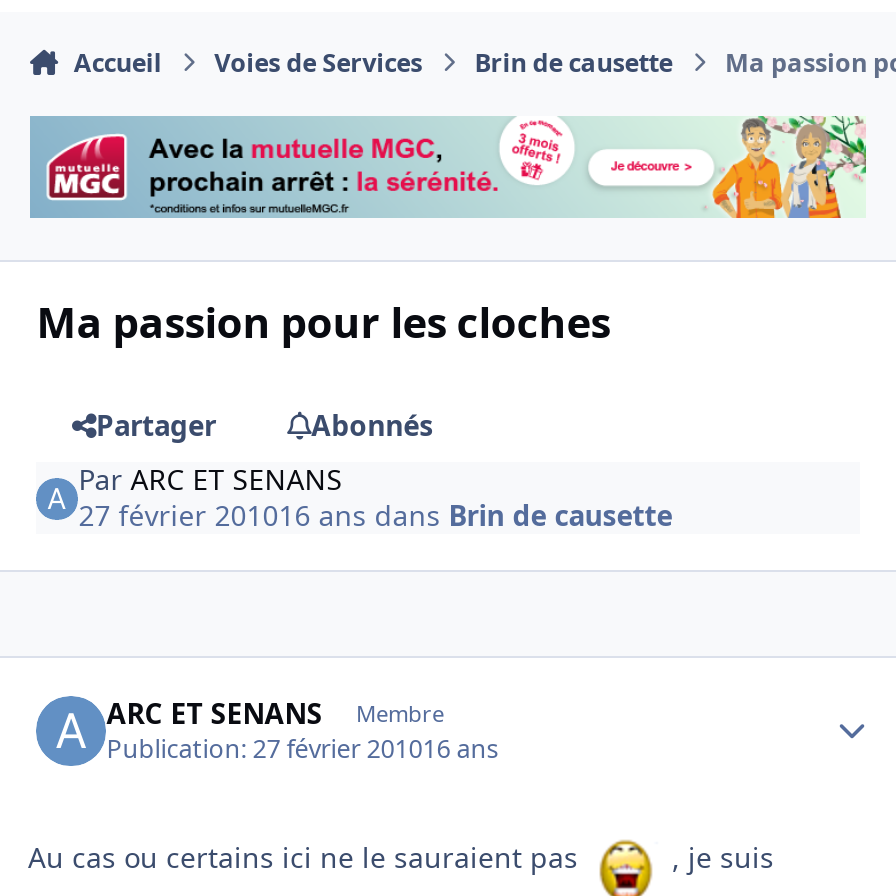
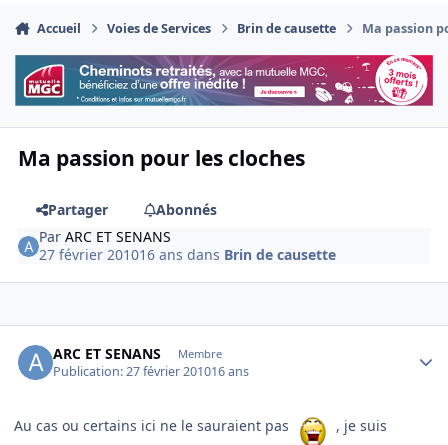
- [image]
+ [image]
